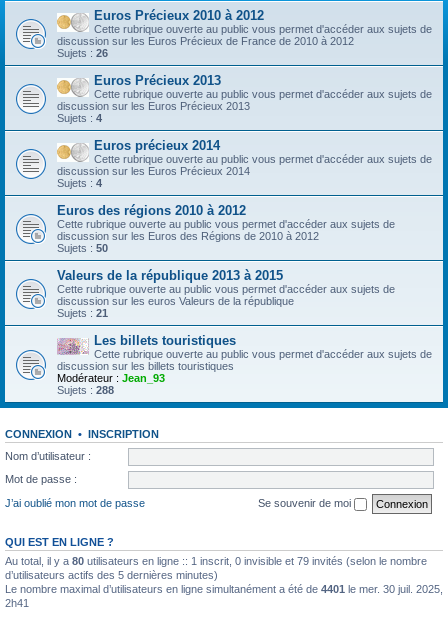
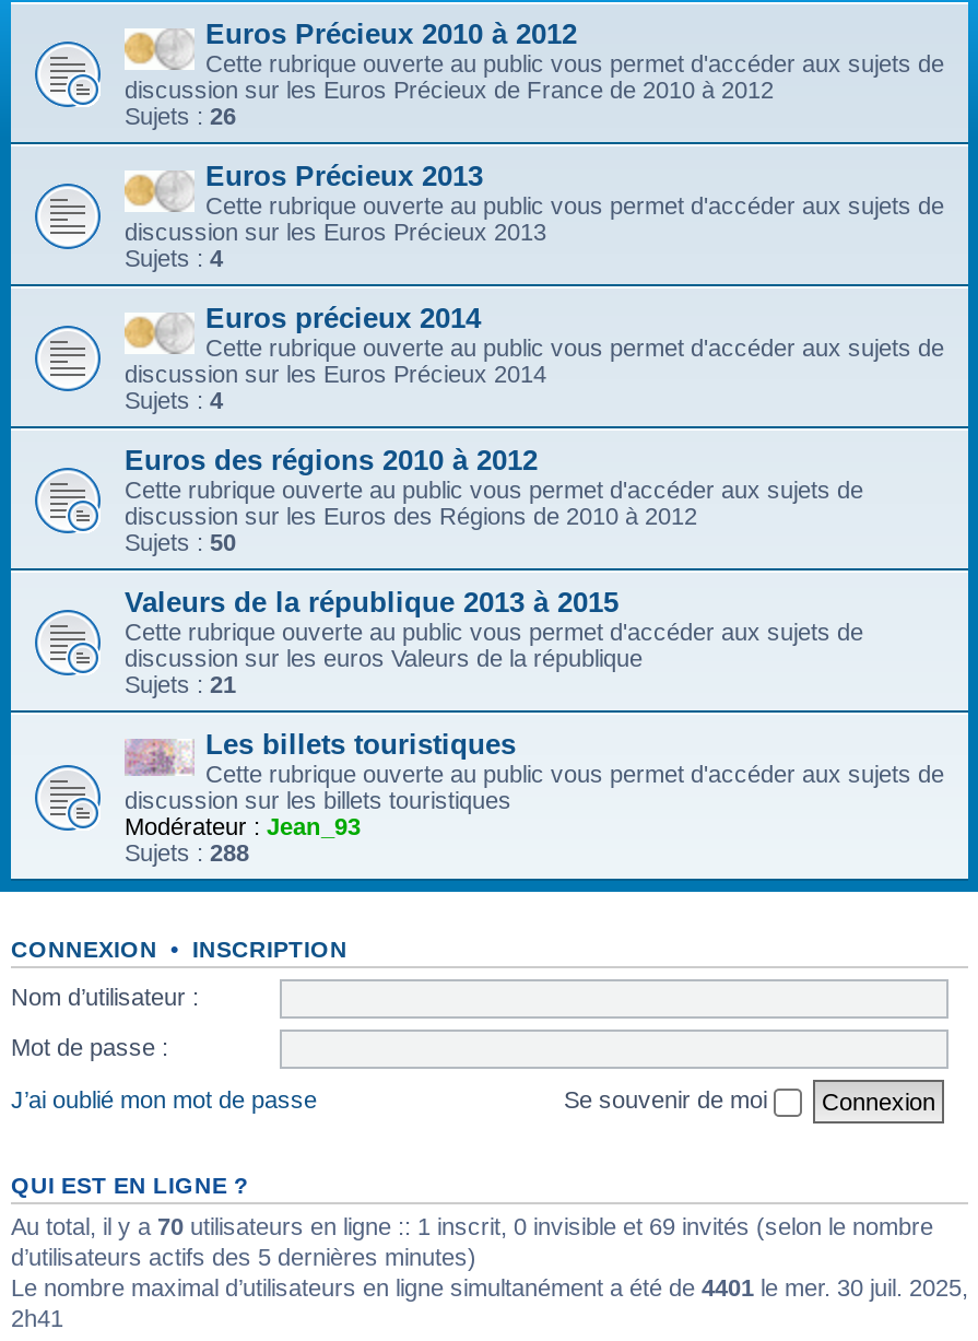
- Au total, il y a 80 utilisateurs en ligne :: 1 inscrit, 0 invisible et 79 invités (selon le nombre
+ Au total, il y a 70 utilisateurs en ligne :: 1 inscrit, 0 invisible et 69 invités (selon le nombre
